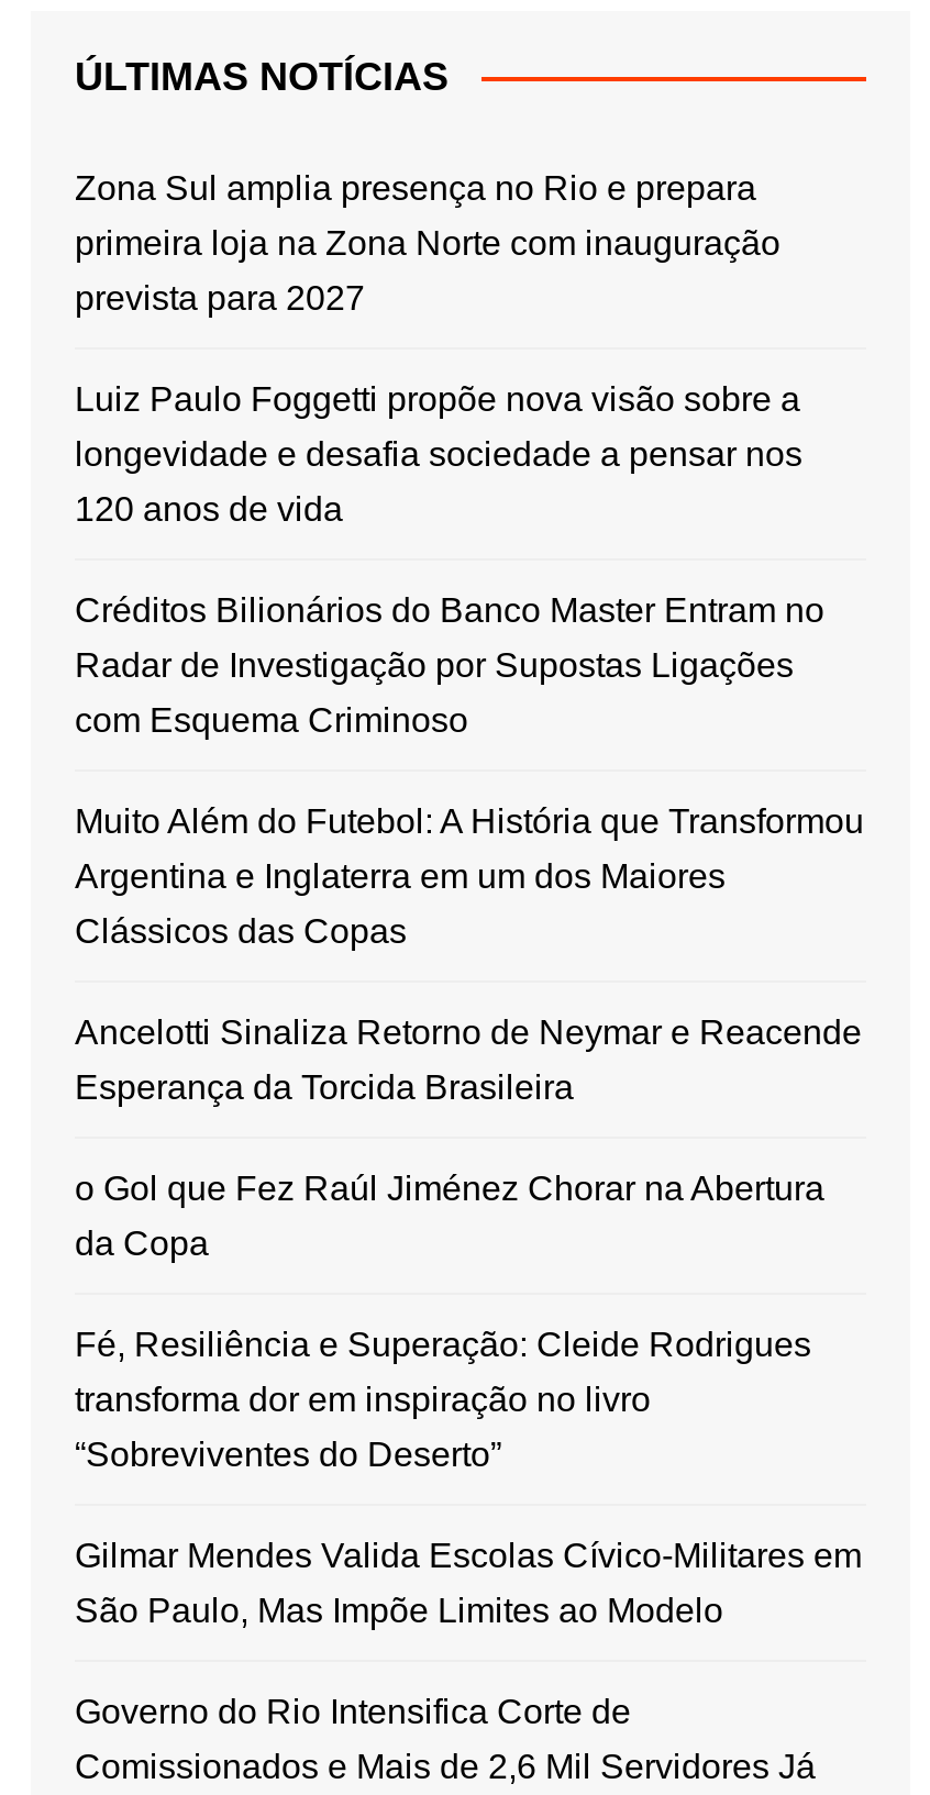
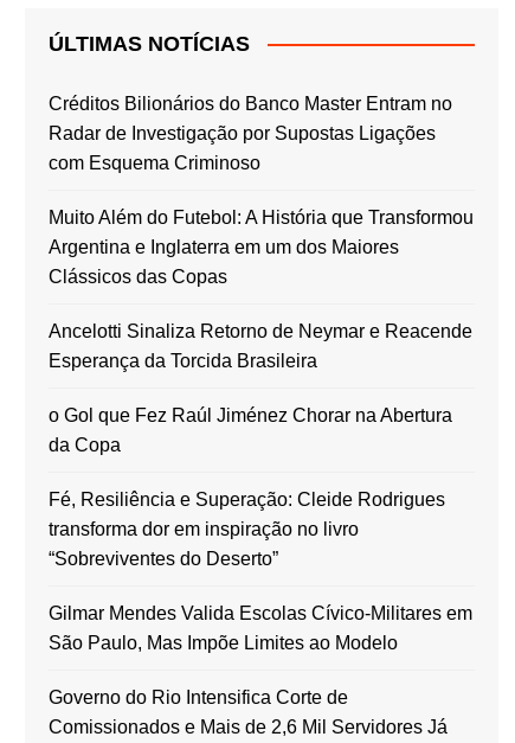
- Zona Sul amplia presença no Rio e prepara
- primeira loja na Zona Norte com inauguração
- prevista para 2027
- Luiz Paulo Foggetti propõe nova visão sobre a
- longevidade e desafia sociedade a pensar nos
- 120 anos de vida
